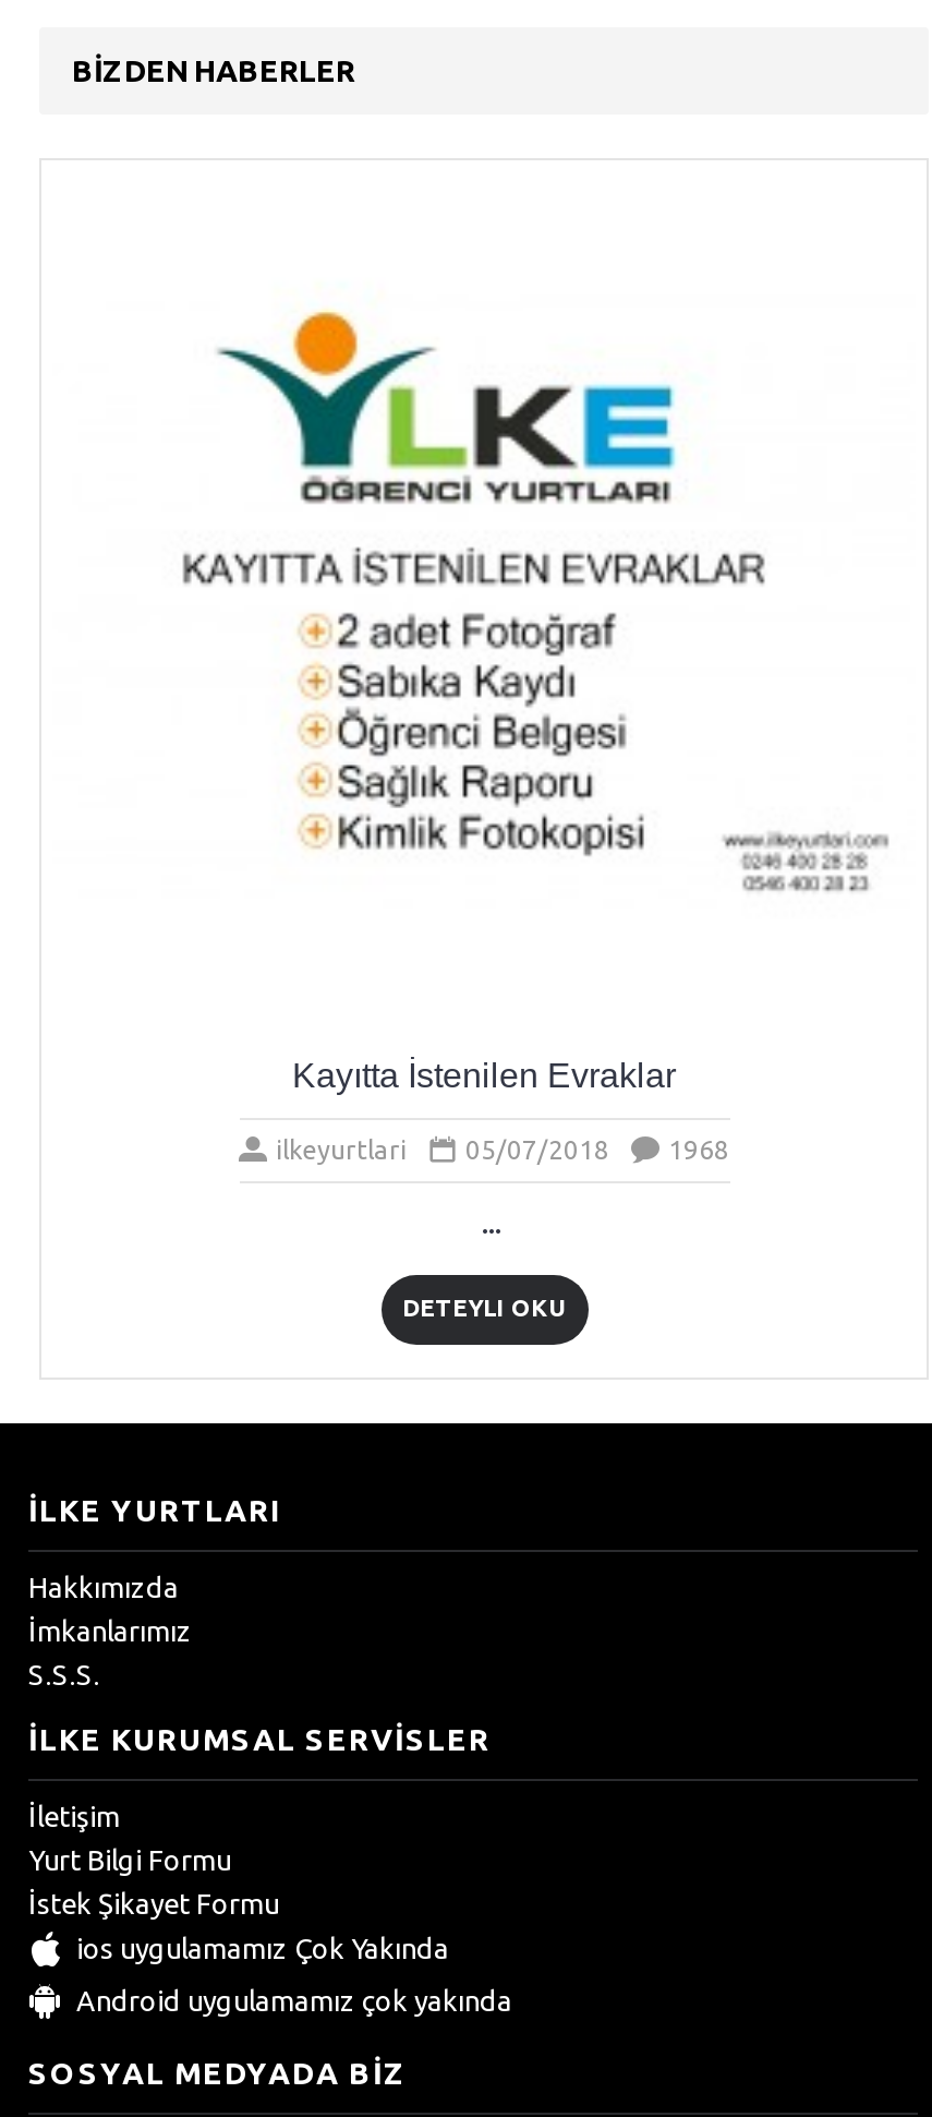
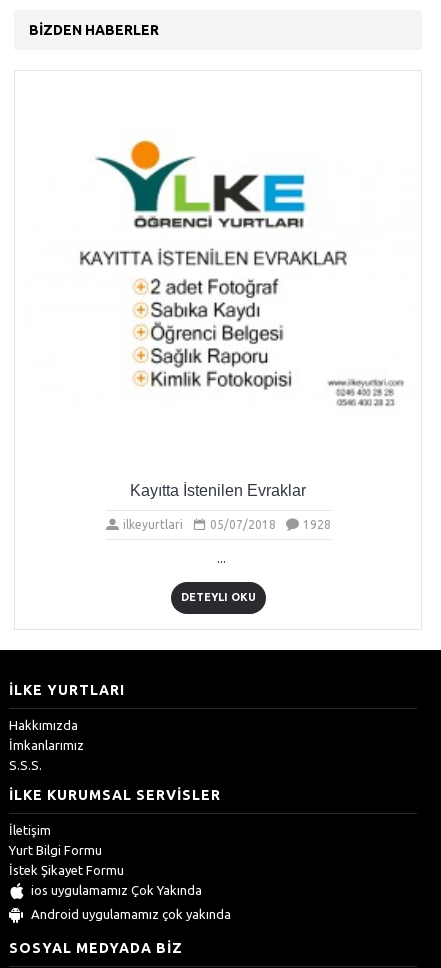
- 1968
+ 1928
